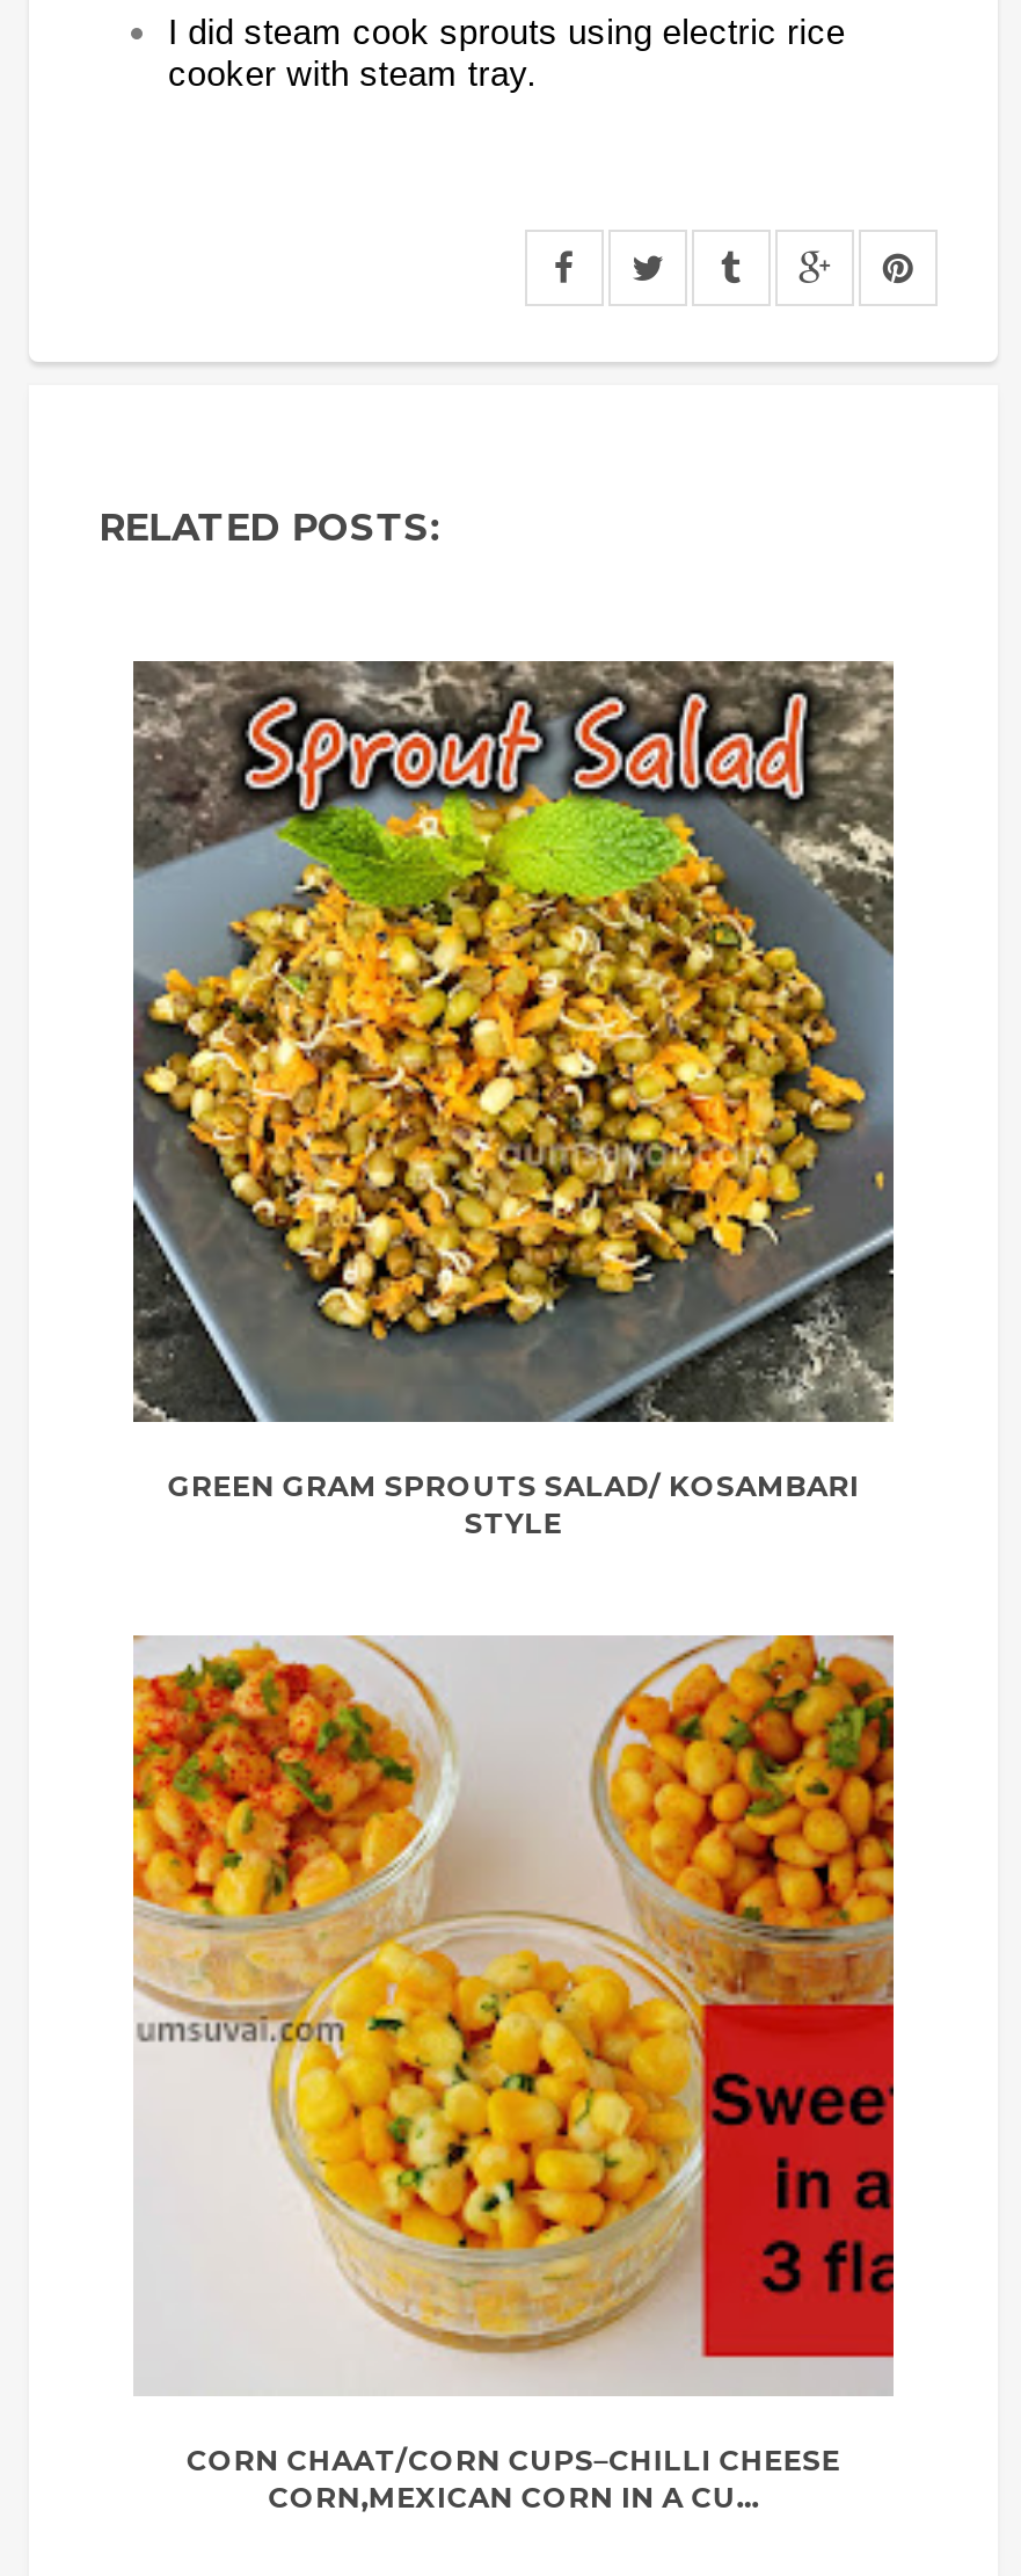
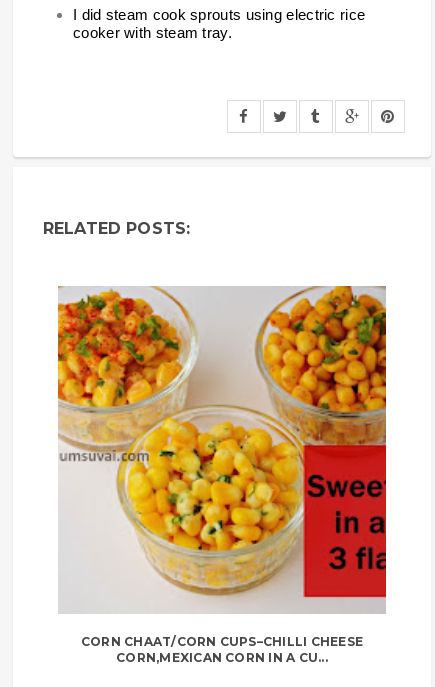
- [image]
- GREEN GRAM SPROUTS SALAD/ KOSAMBARI
- STYLE
